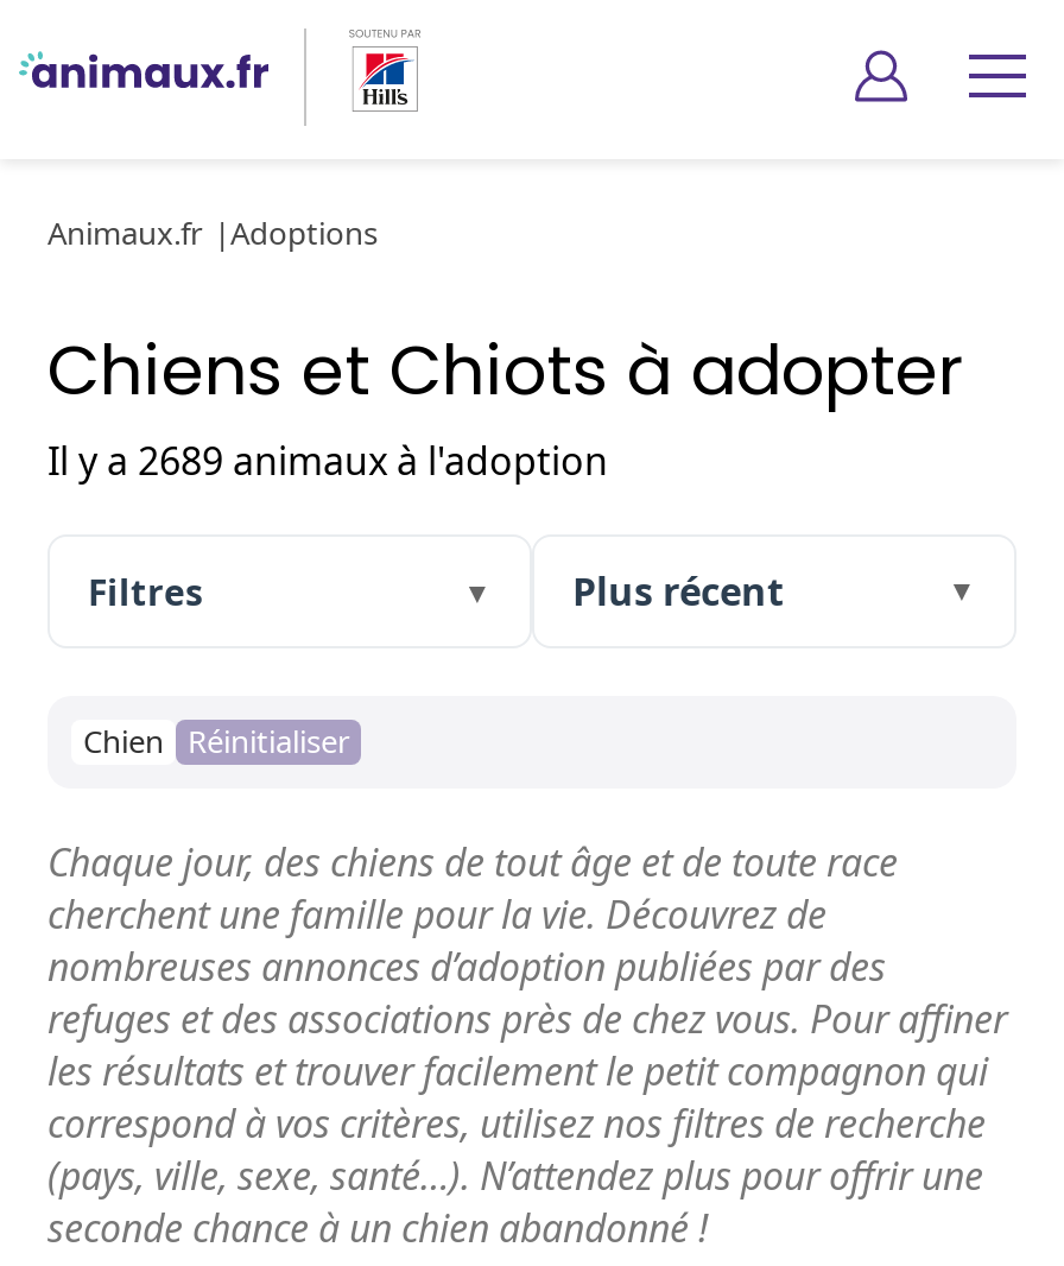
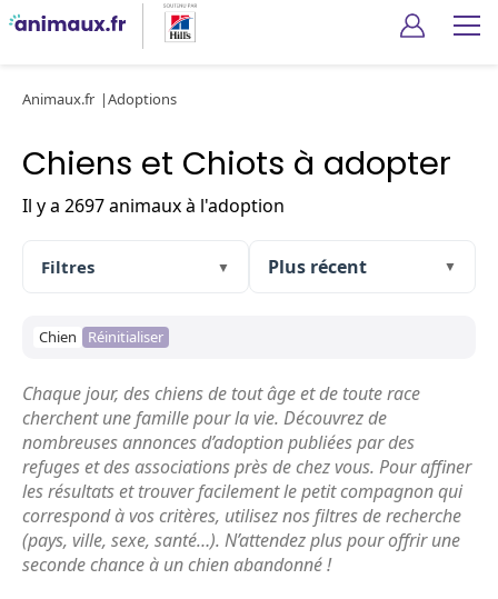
- Il y a 2689 animaux à l'adoption
+ Il y a 2697 animaux à l'adoption
